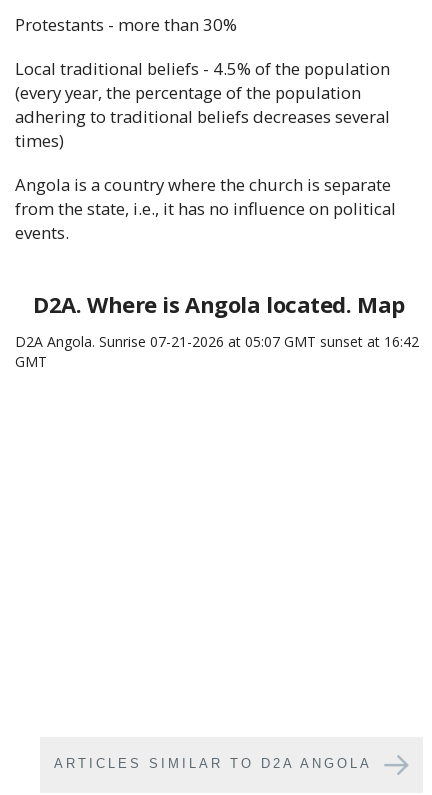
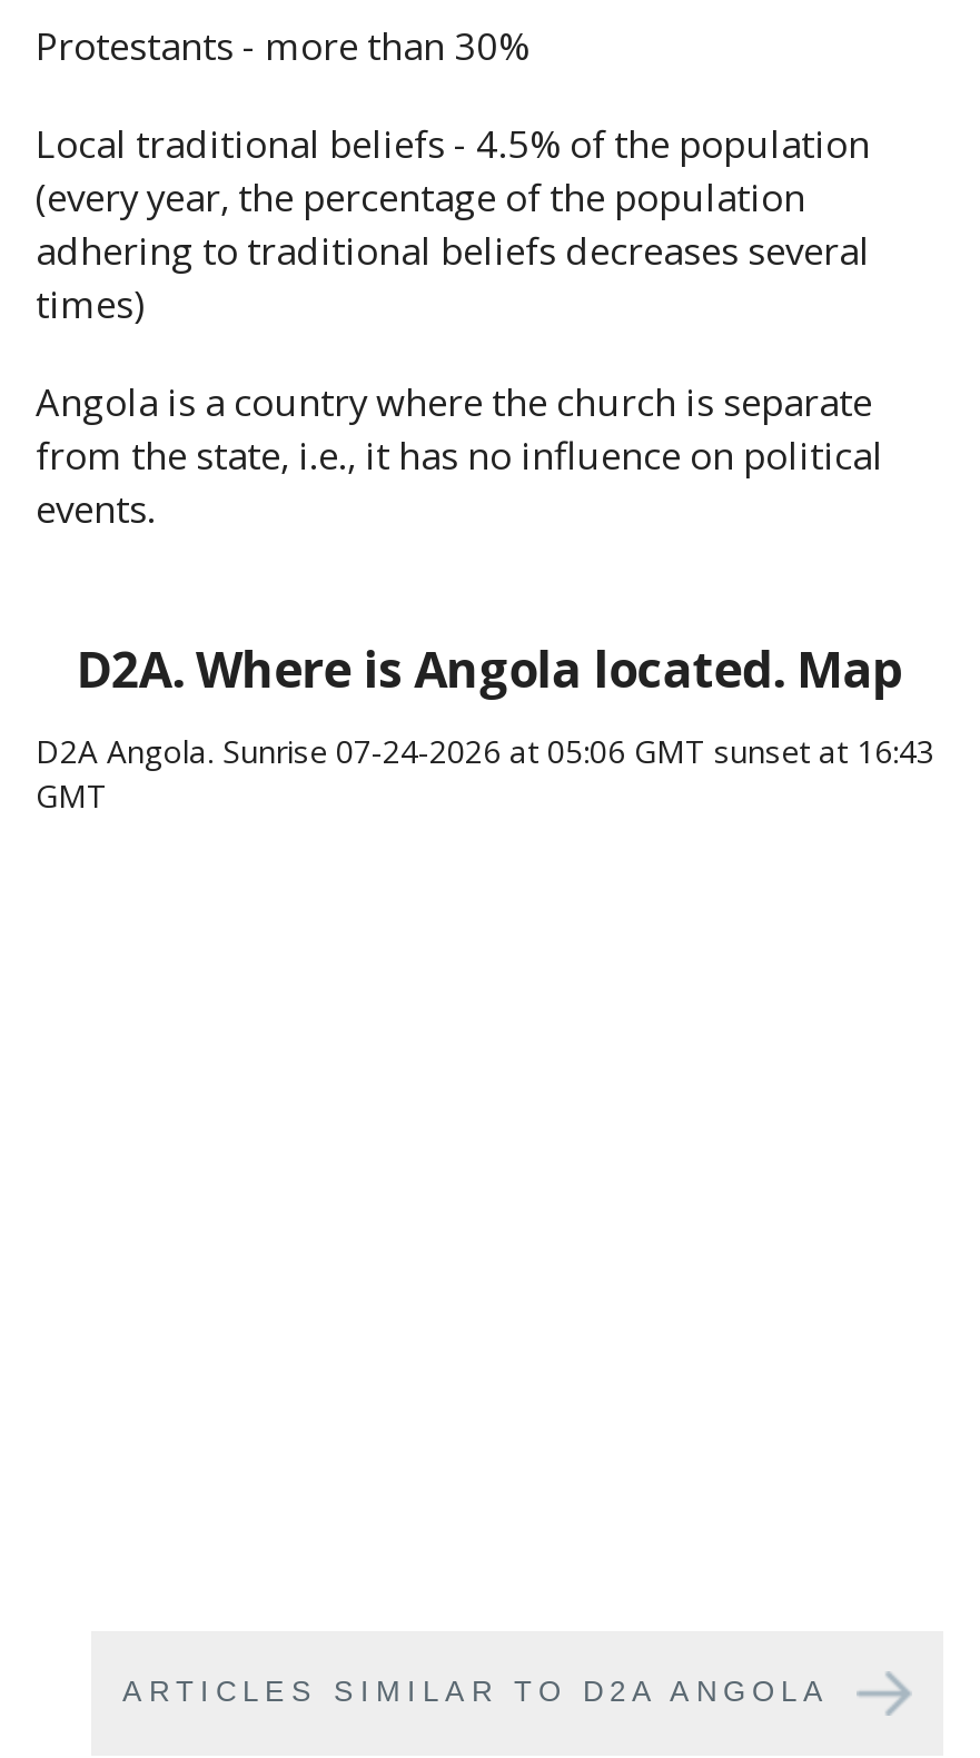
- D2A Angola. Sunrise 07-21-2026 at 05:07 GMT sunset at 16:42
+ D2A Angola. Sunrise 07-24-2026 at 05:06 GMT sunset at 16:43
